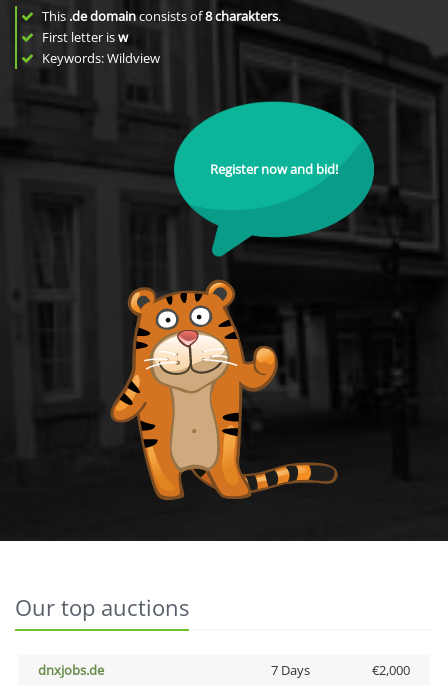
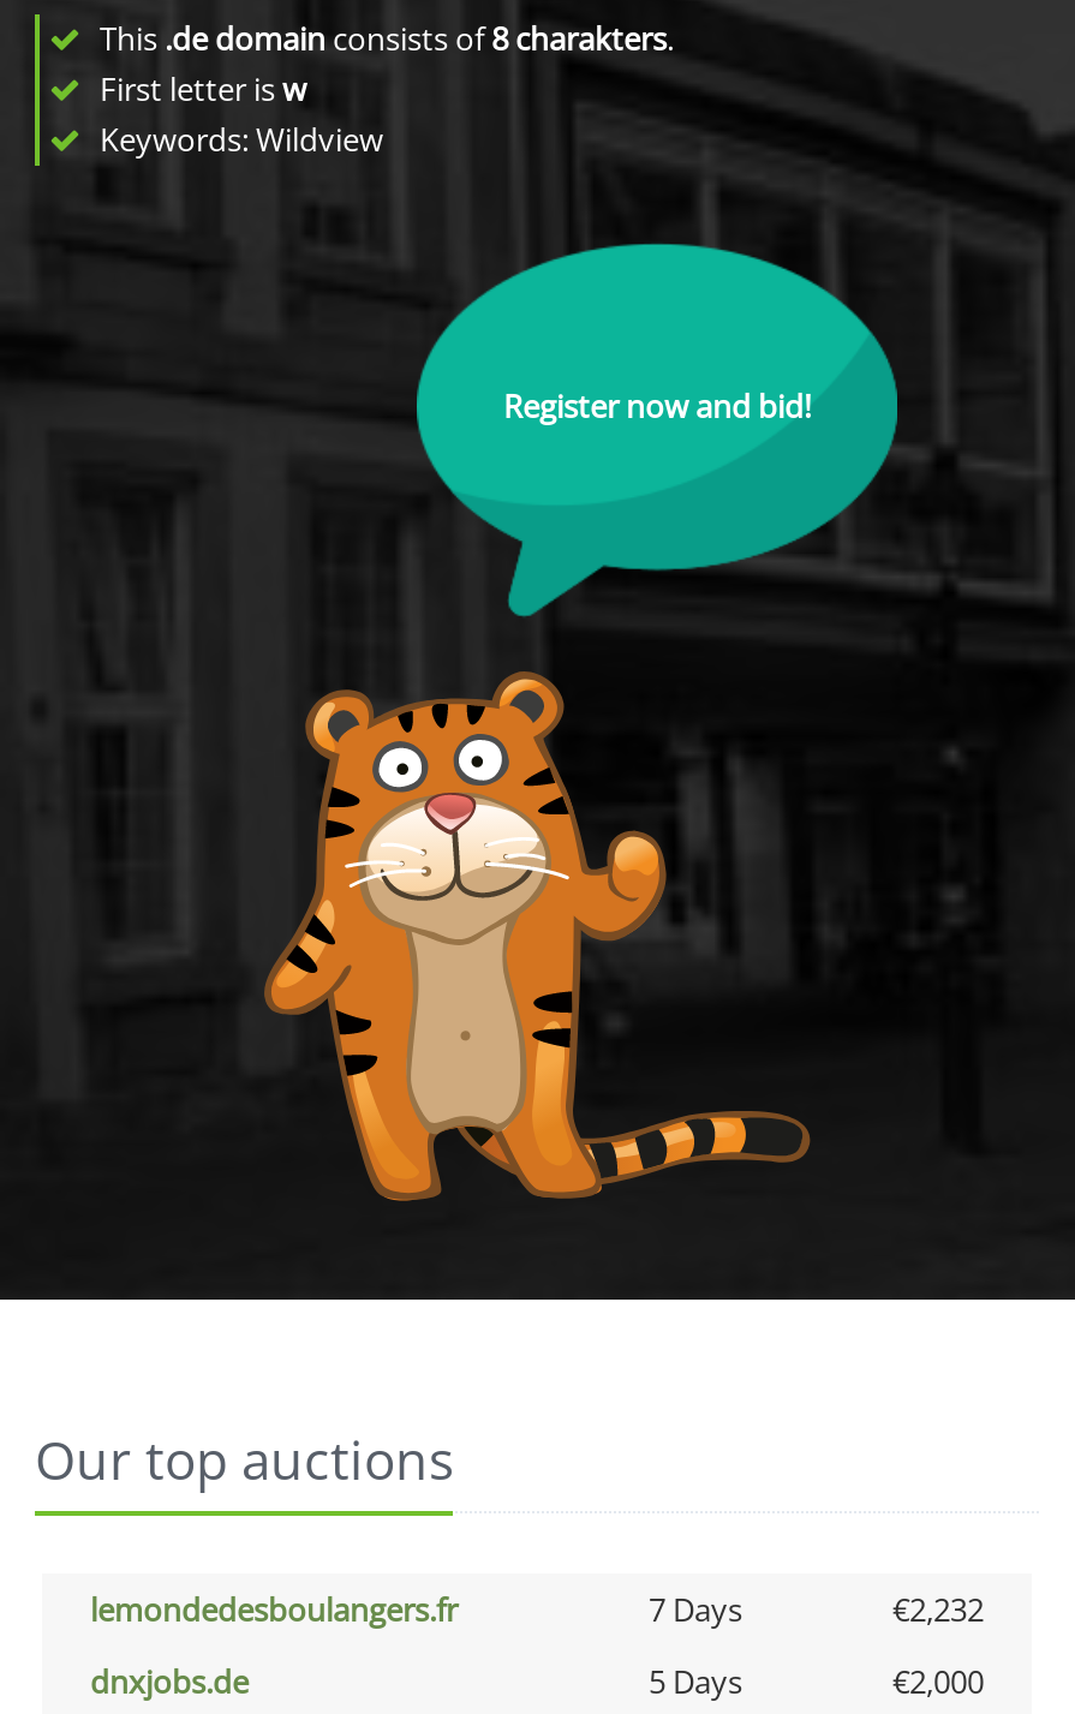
+ lemondedesboulangers.fr
+ 7 Days
+ €2,232

- 7 Days
+ 5 Days
